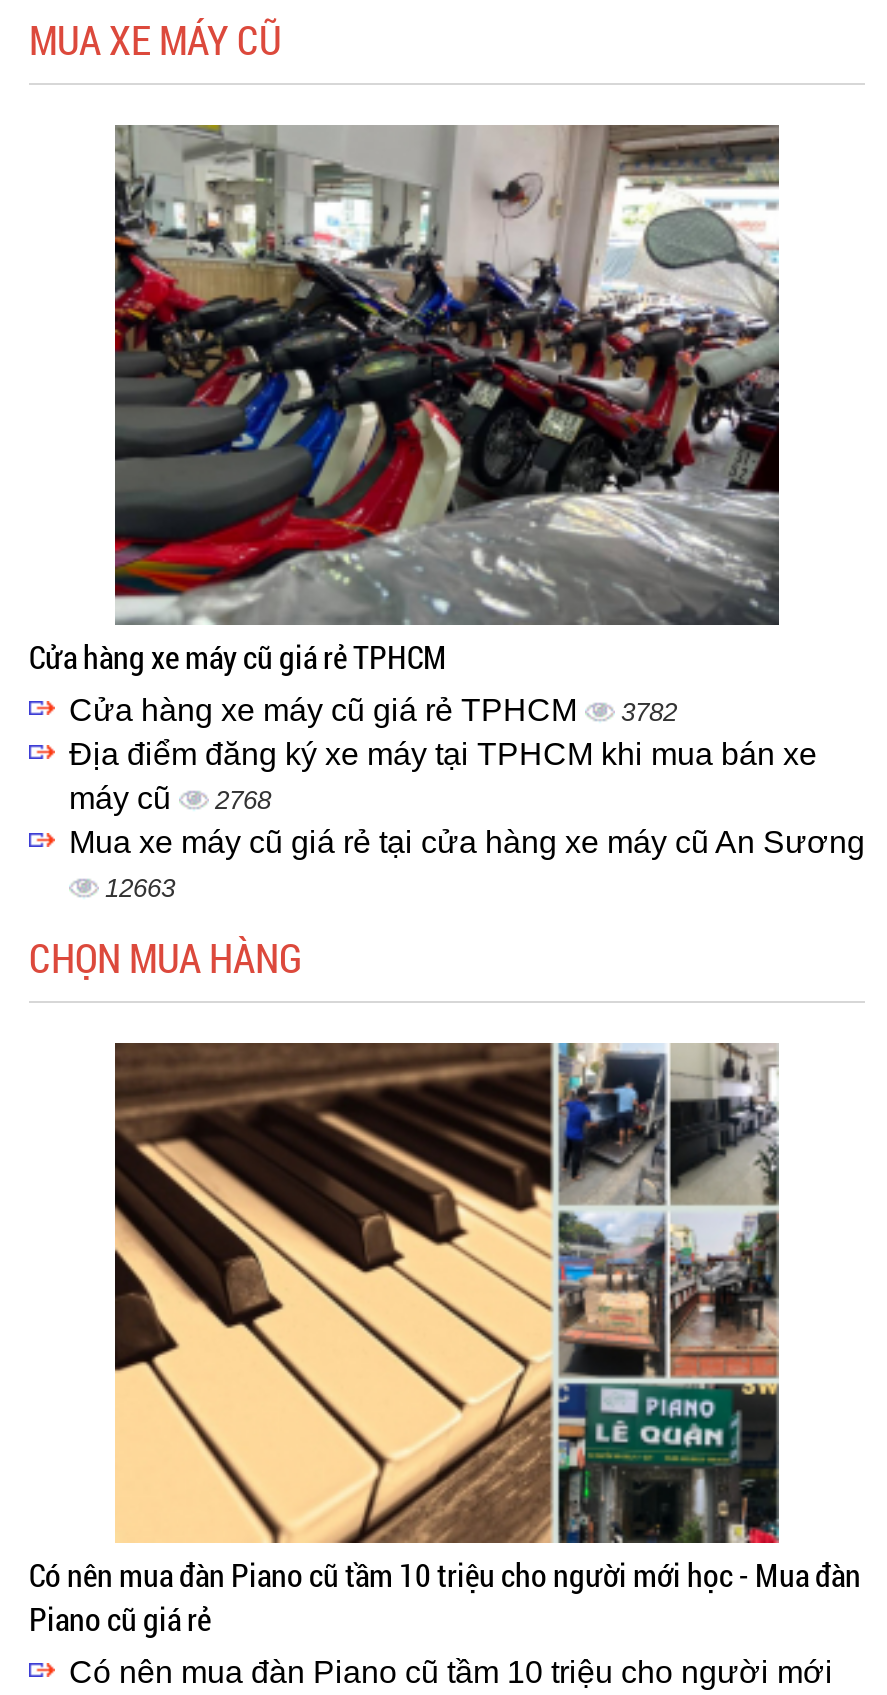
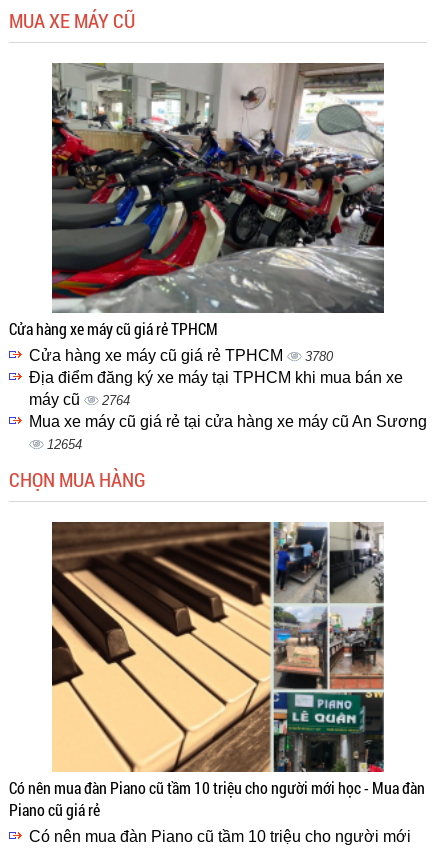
- Cửa hàng xe máy cũ giá rẻ TPHCM 3782
+ Cửa hàng xe máy cũ giá rẻ TPHCM 3780

- máy cũ 2768
+ máy cũ 2764

- 12663
+ 12654
